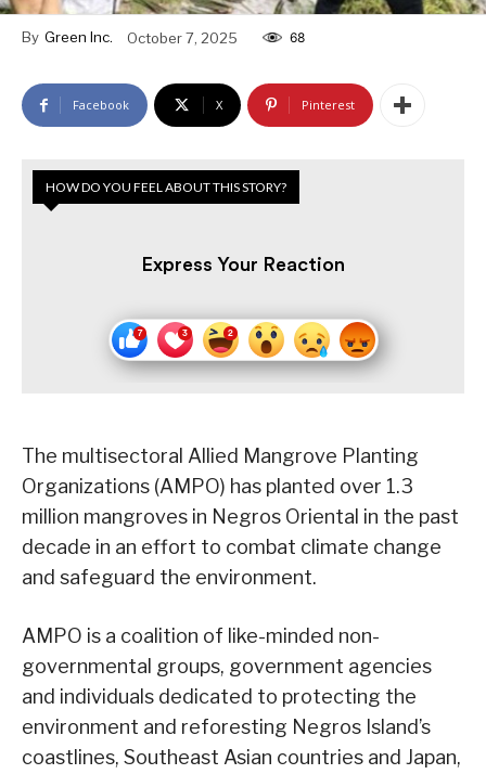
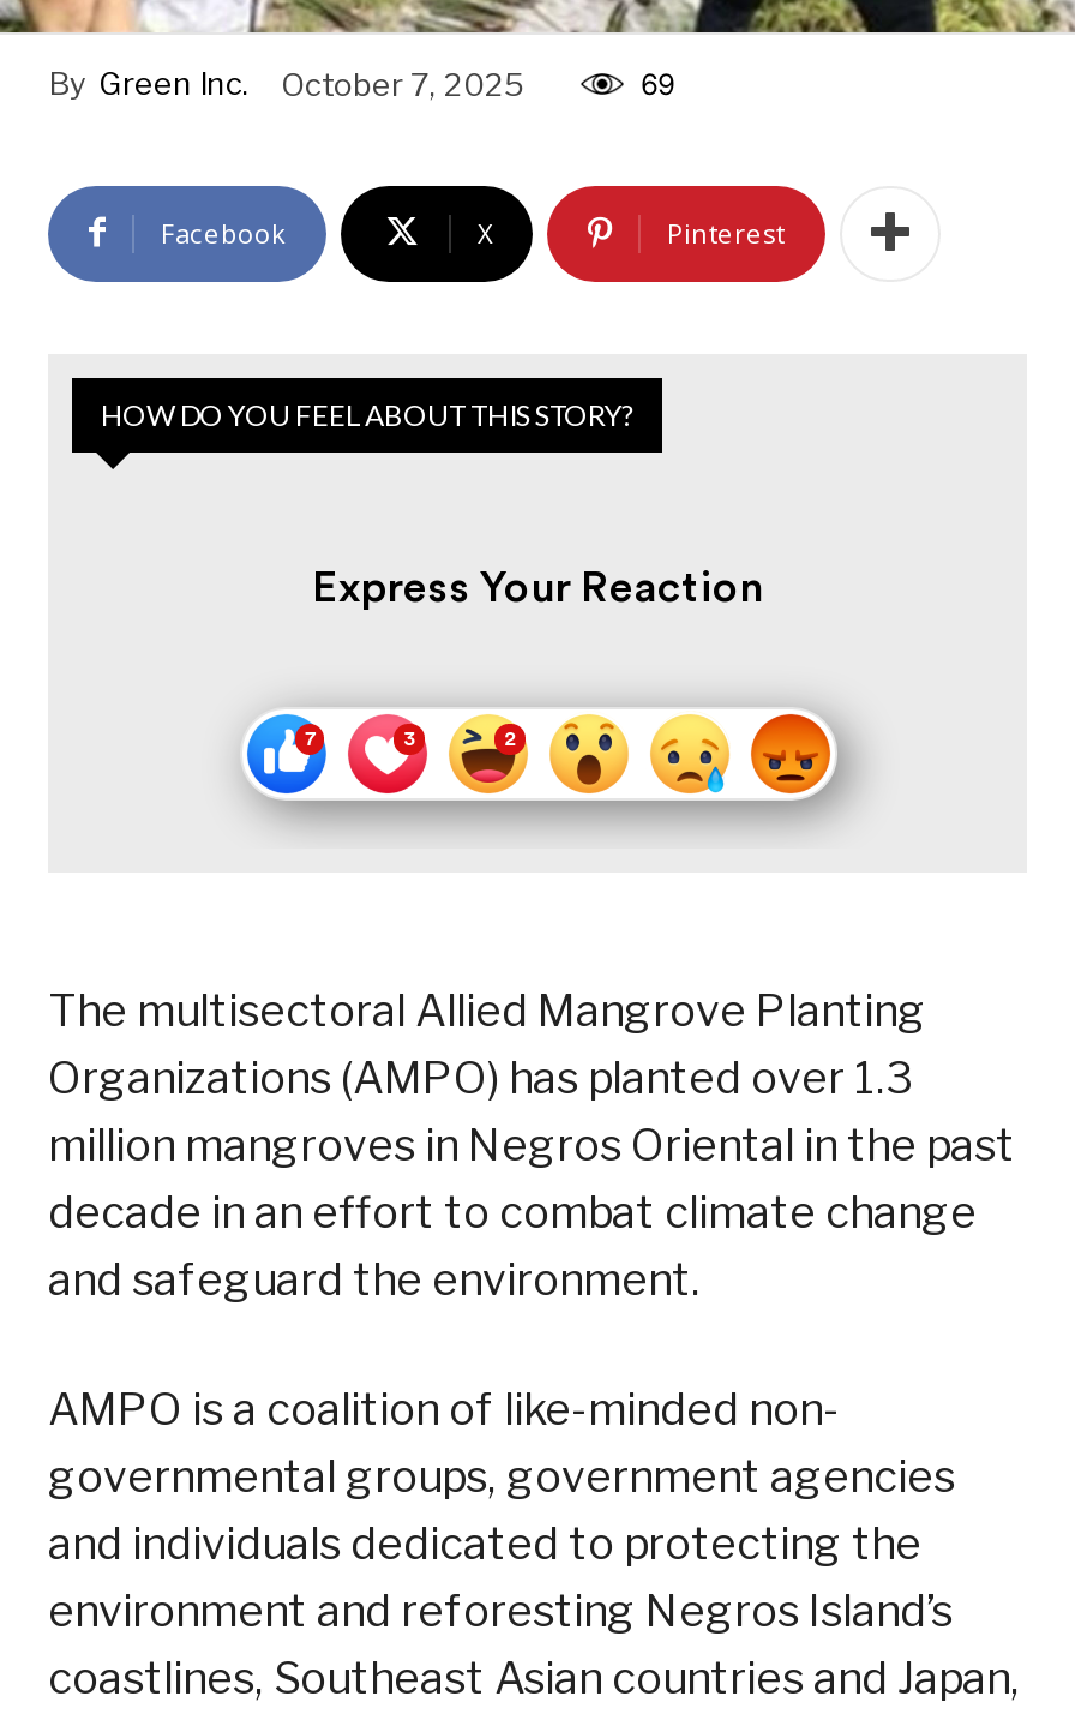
- 68
+ 69
